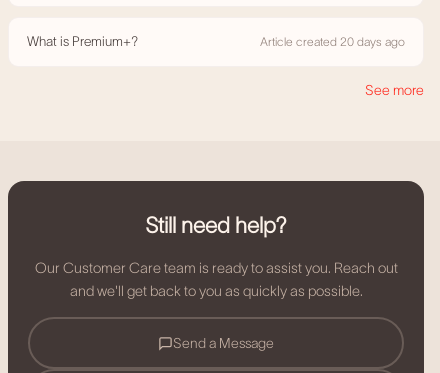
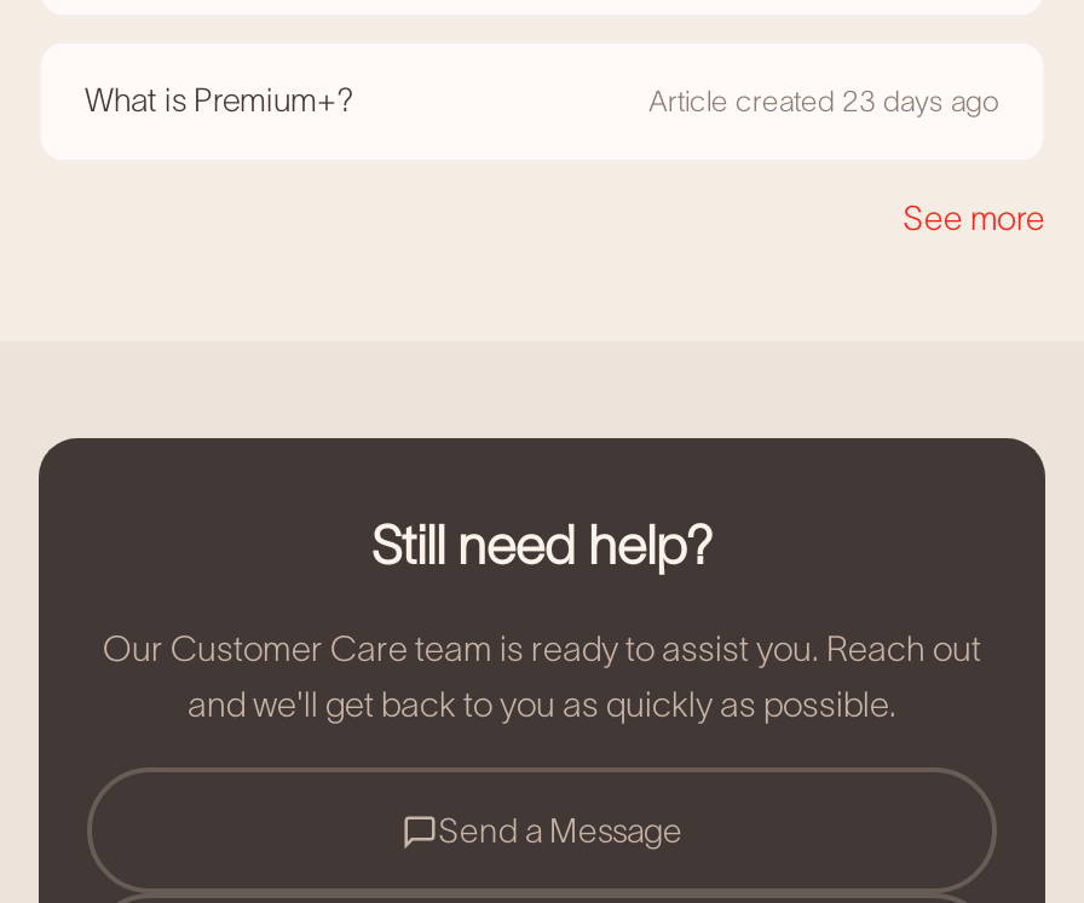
- Article created 20 days ago
+ Article created 23 days ago
